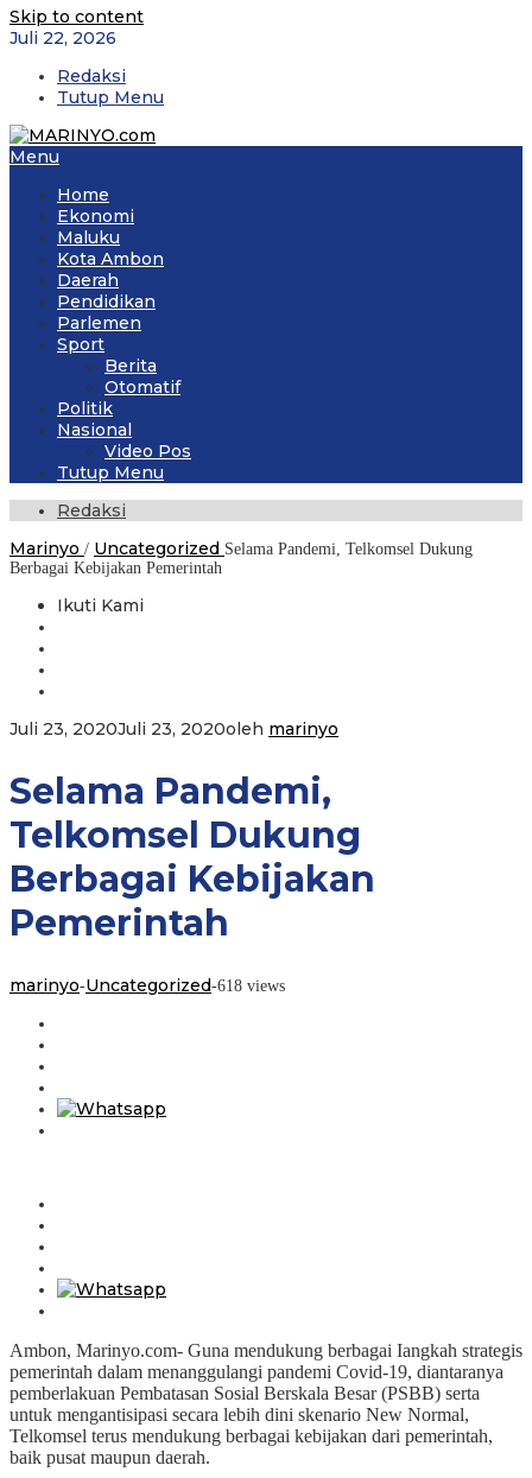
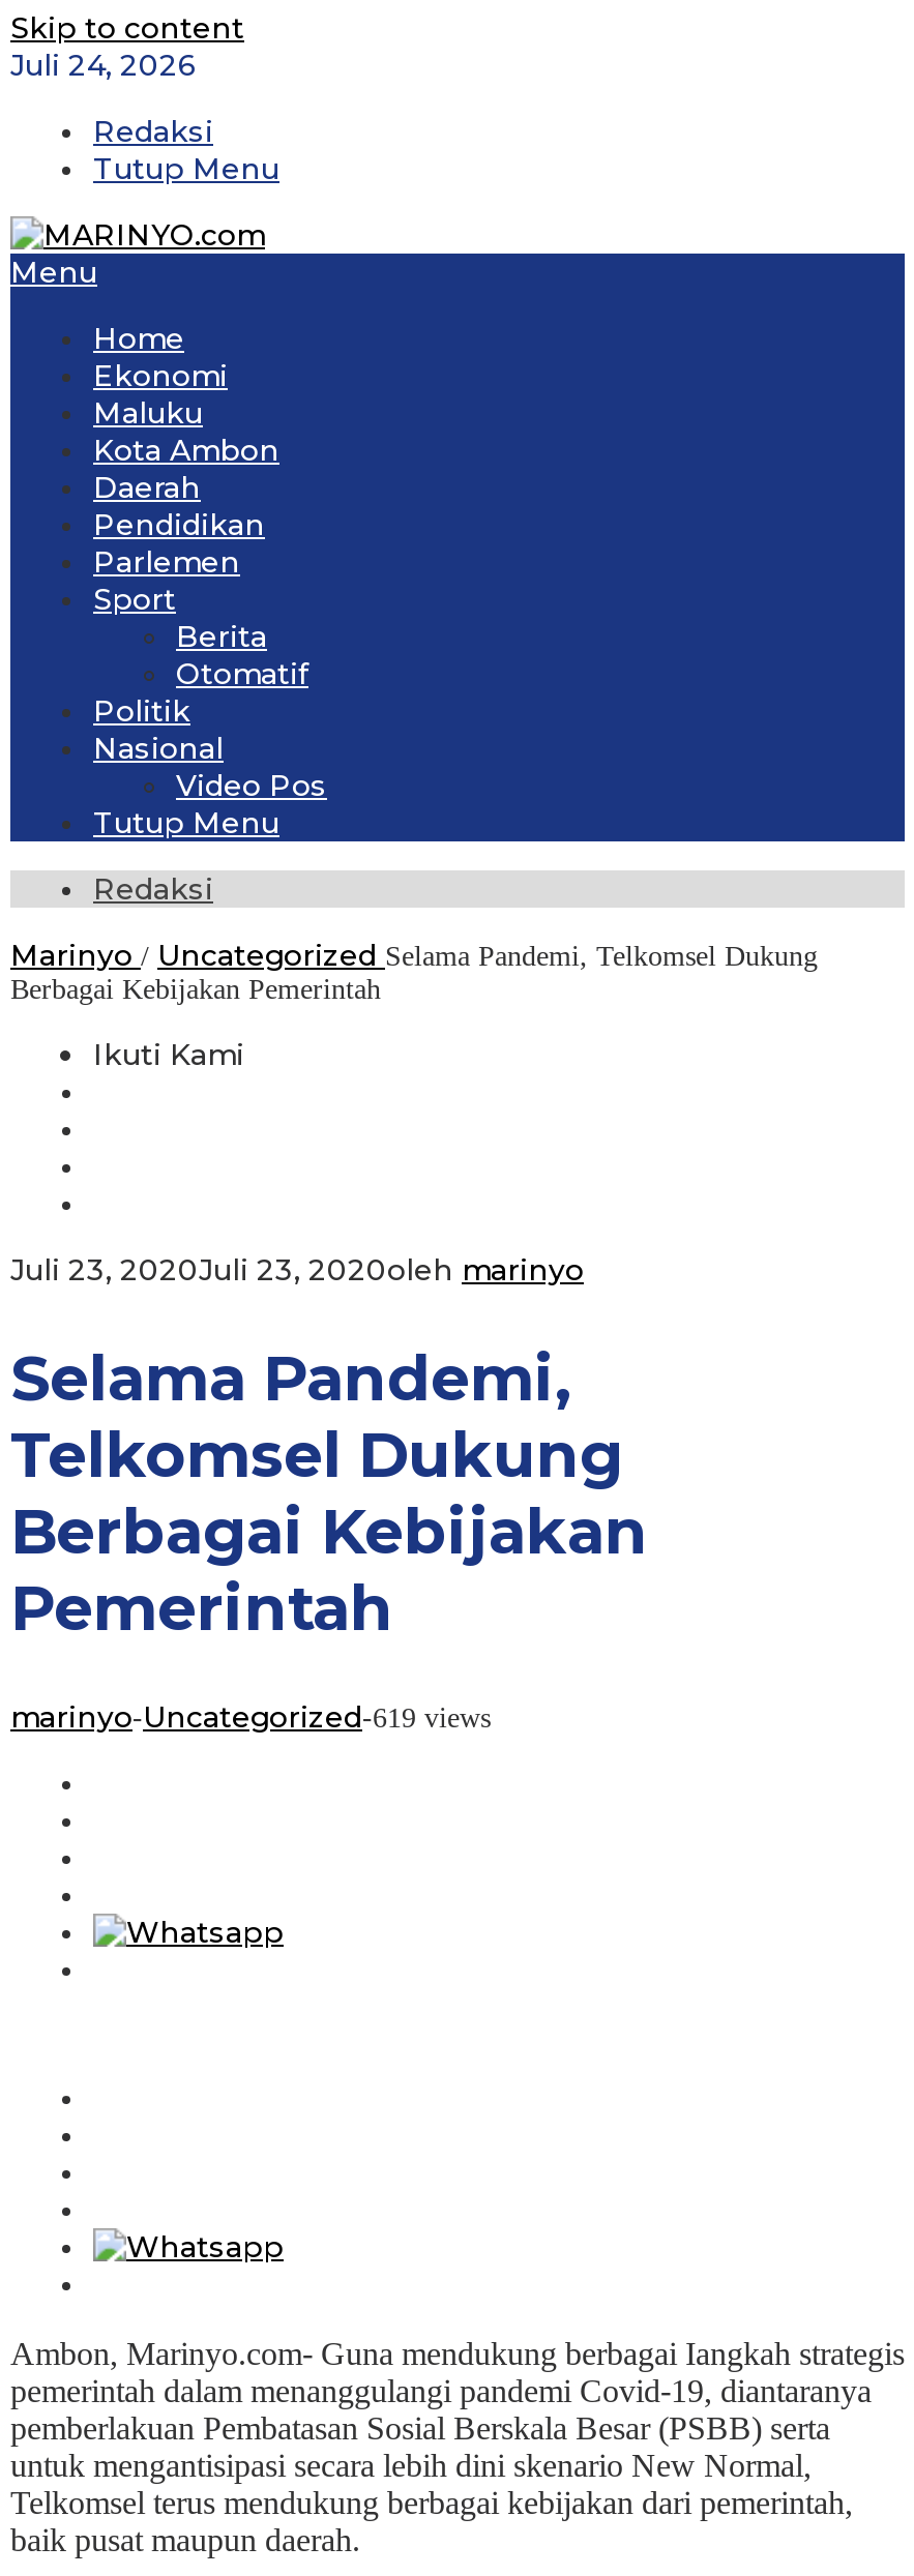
- Juli 22, 2026
+ Juli 24, 2026

- marinyo-Uncategorized-618 views
+ marinyo-Uncategorized-619 views
